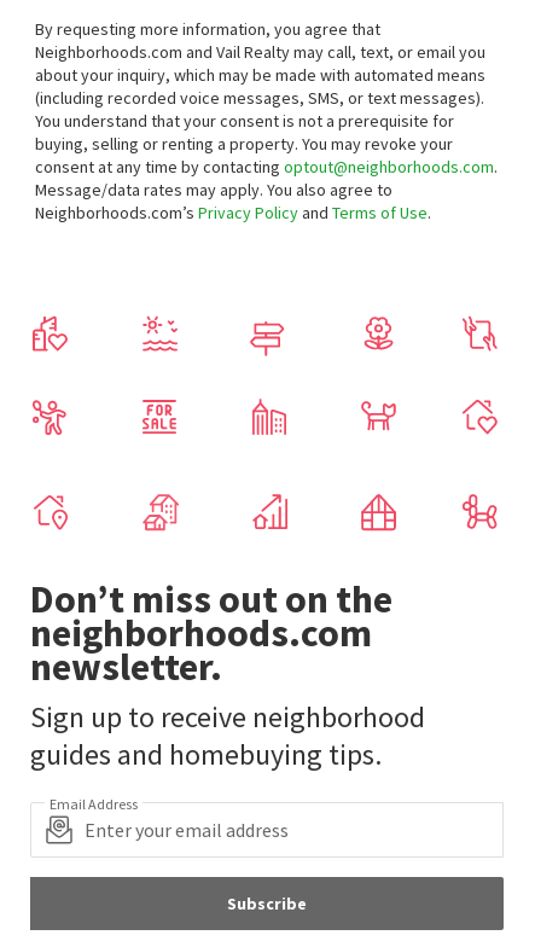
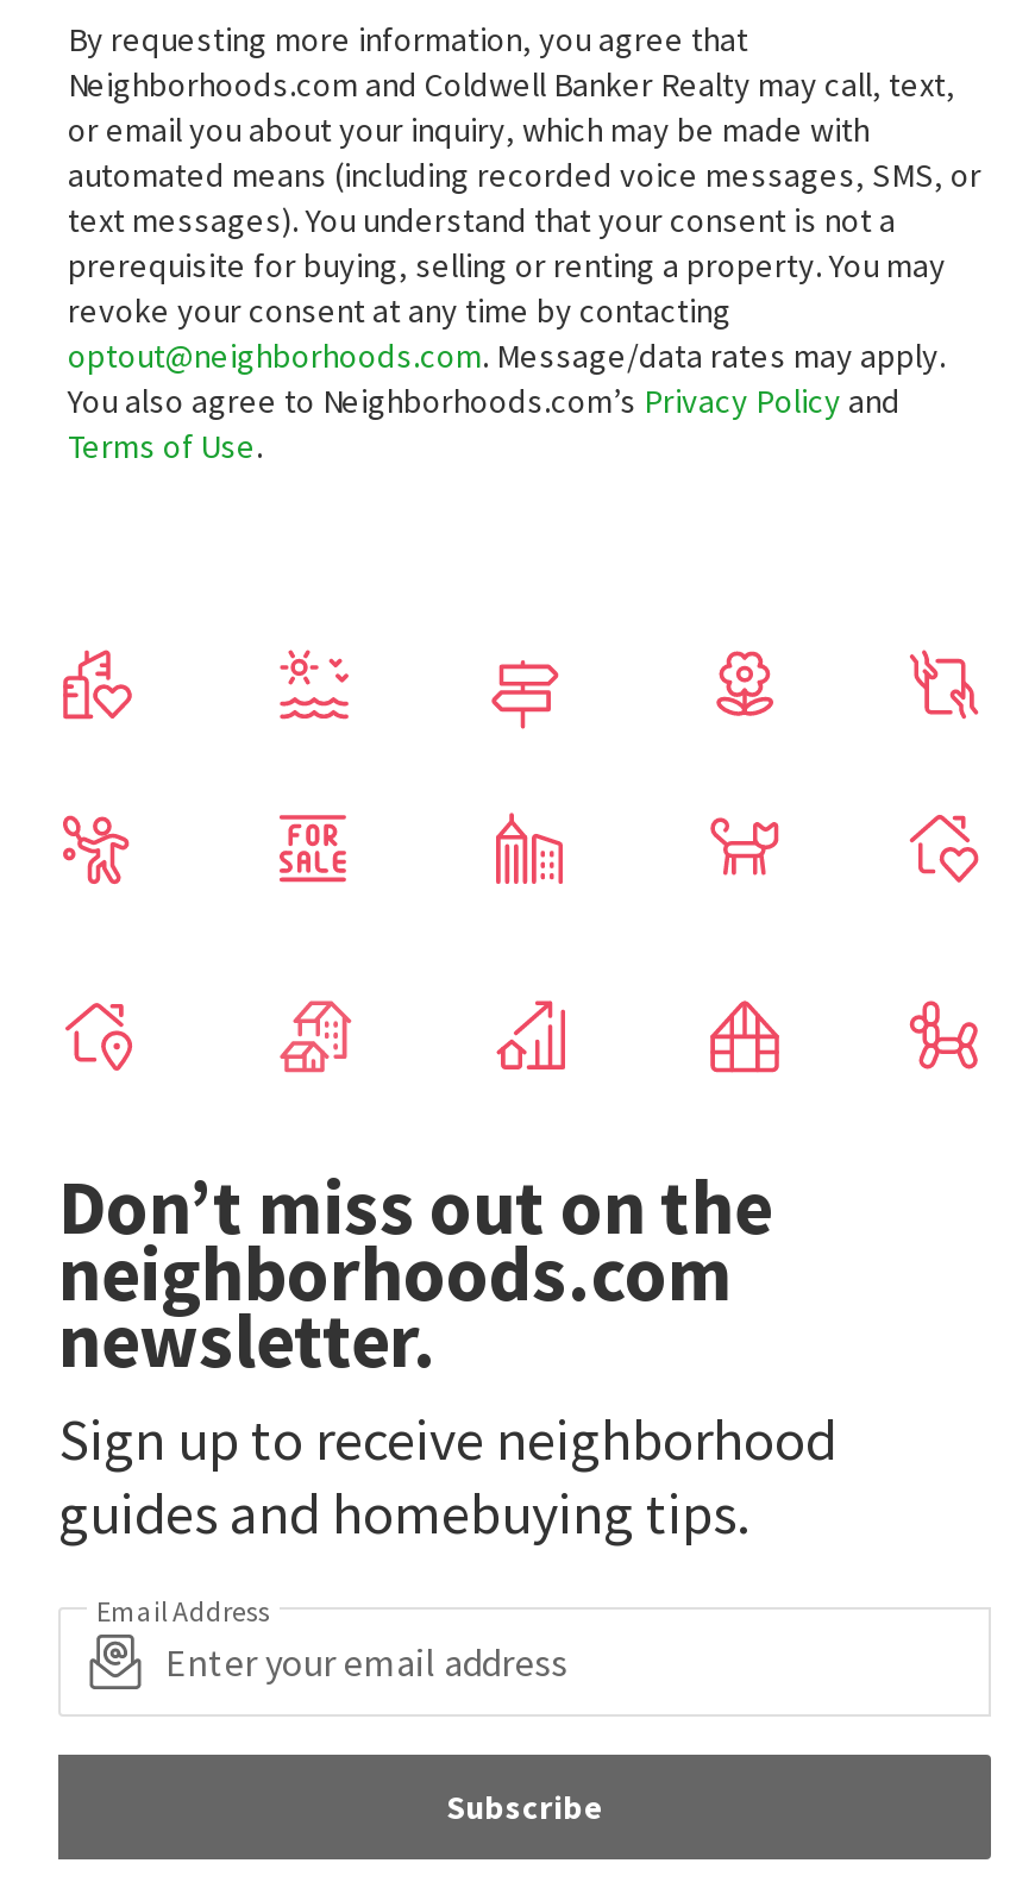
- Neighborhoods.com and Vail Realty may call, text, or email you
- about your inquiry, which may be made with automated means
- (including recorded voice messages, SMS, or text messages).
- You understand that your consent is not a prerequisite for
- buying, selling or renting a property. You may revoke your
- consent at any time by contacting optout@neighborhoods.com.
- Message/data rates may apply. You also agree to
- Neighborhoods.com’s Privacy Policy and Terms of Use.
+ Neighborhoods.com and Coldwell Banker Realty may call, text,
+ or email you about your inquiry, which may be made with
+ automated means (including recorded voice messages, SMS, or
+ text messages). You understand that your consent is not a
+ prerequisite for buying, selling or renting a property. You may
+ revoke your consent at any time by contacting
+ optout@neighborhoods.com. Message/data rates may apply.
+ You also agree to Neighborhoods.com’s Privacy Policy and
+ Terms of Use.
